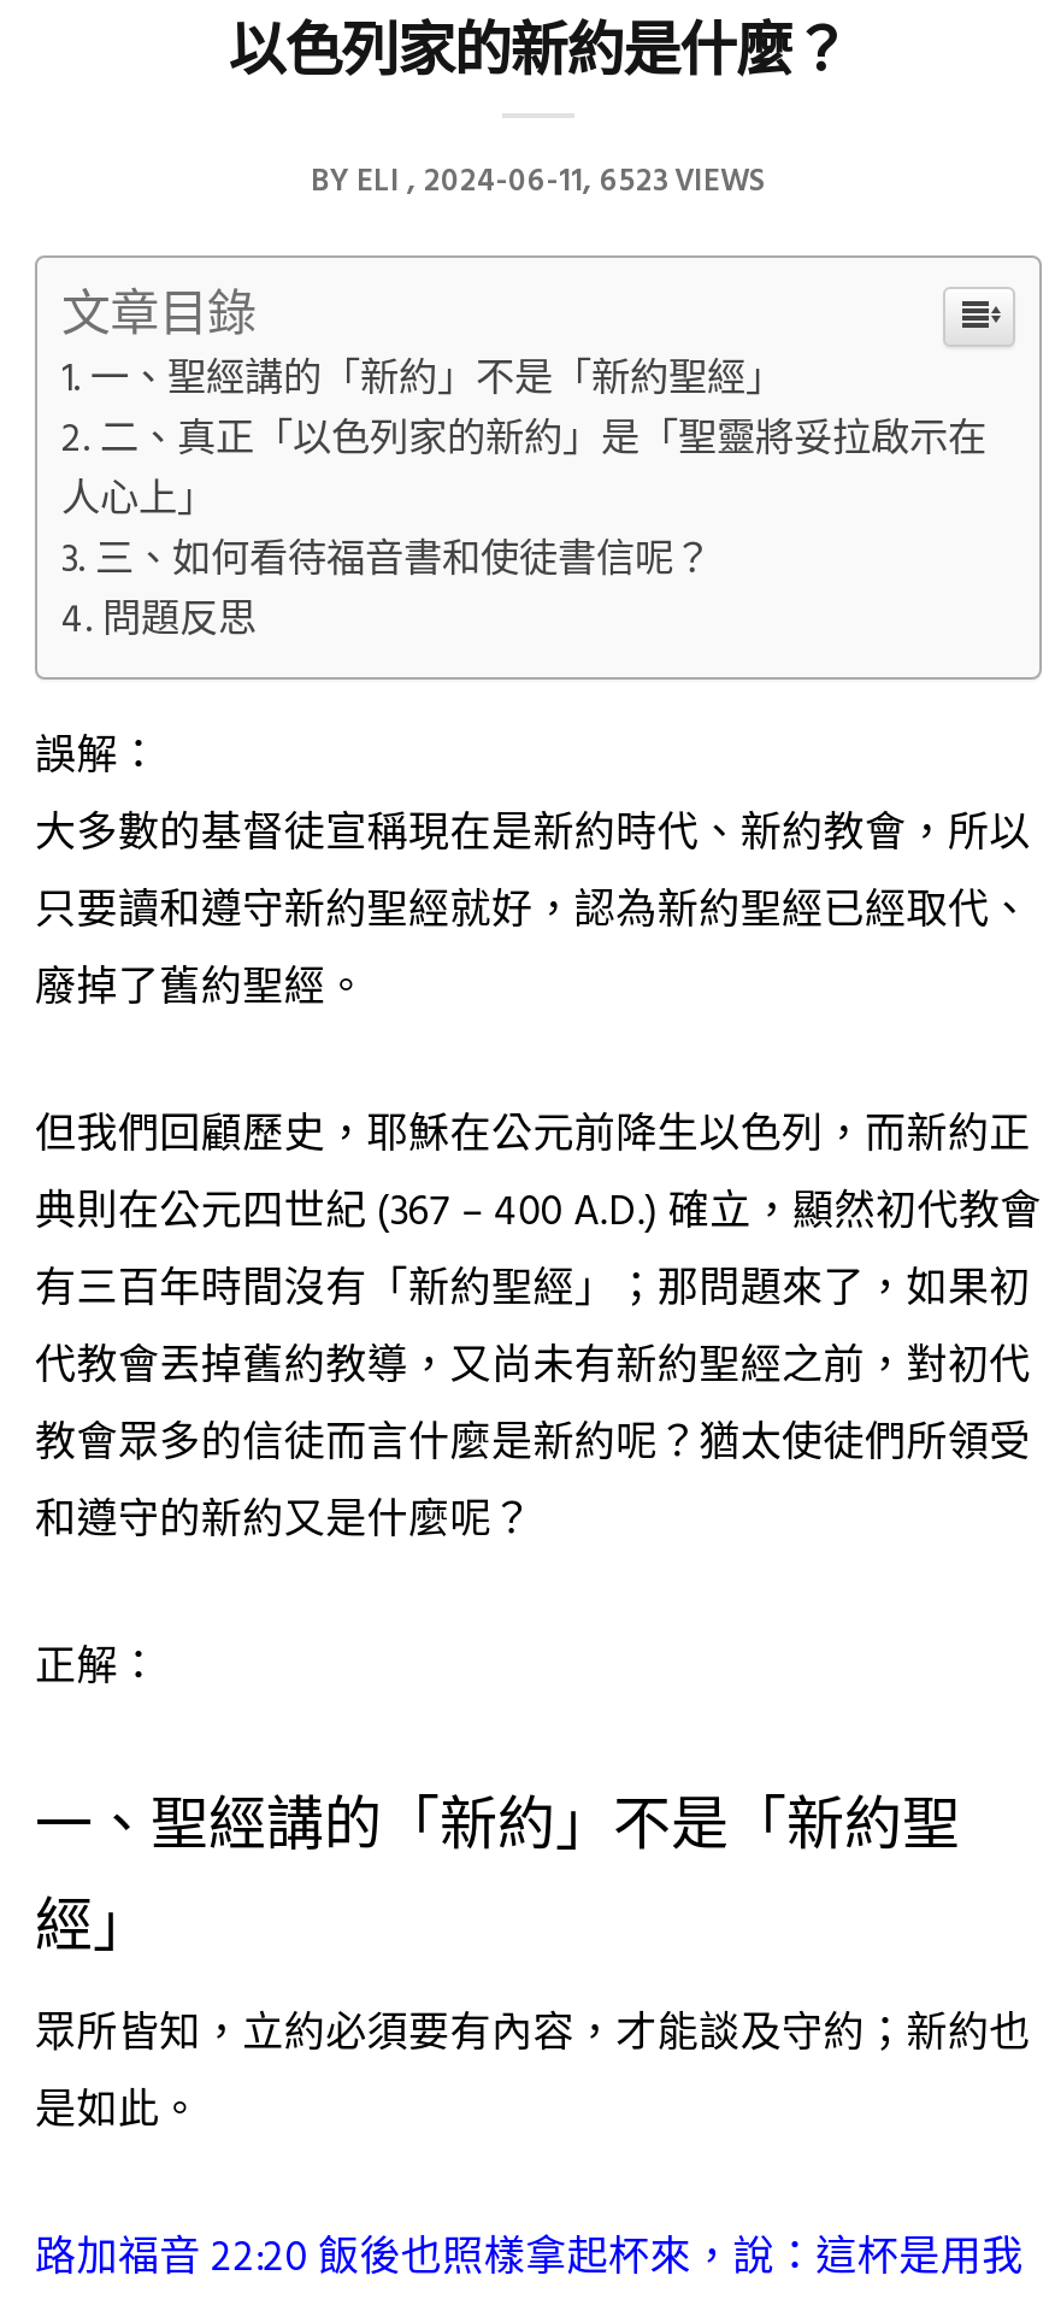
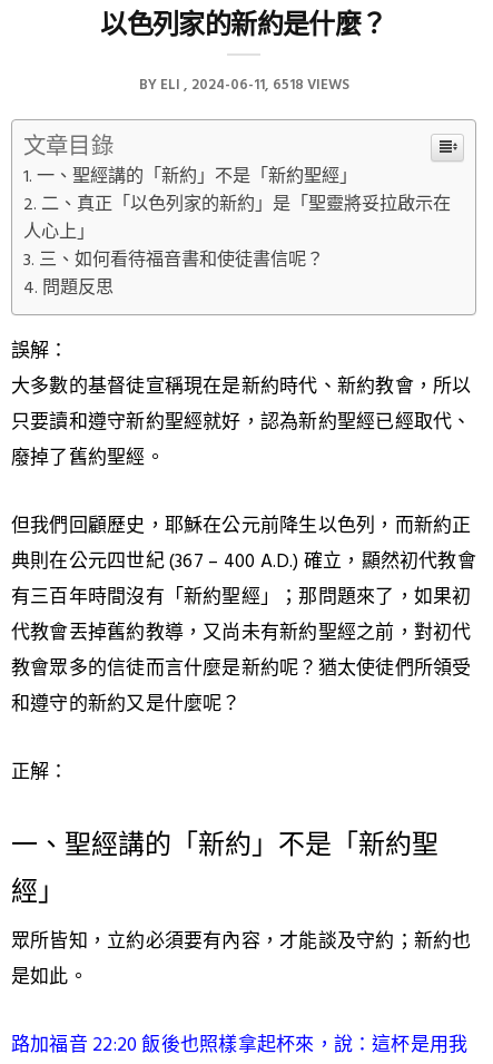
- BY ELI 2024-06-11 6523 VIEWS
+ BY ELI 2024-06-11 6518 VIEWS
